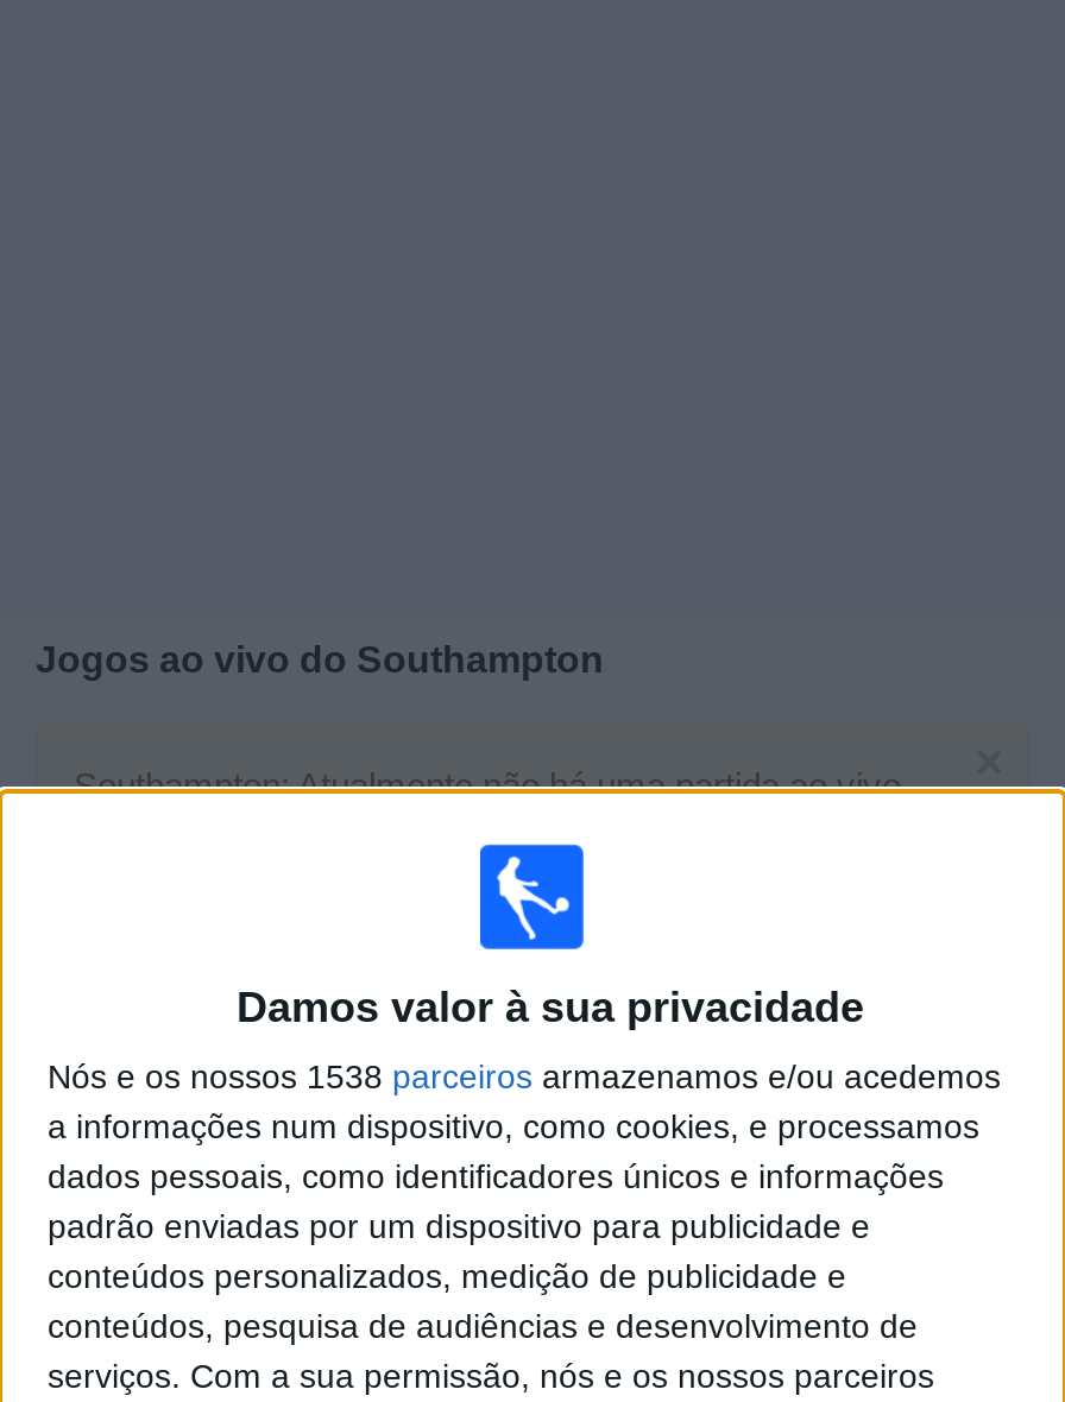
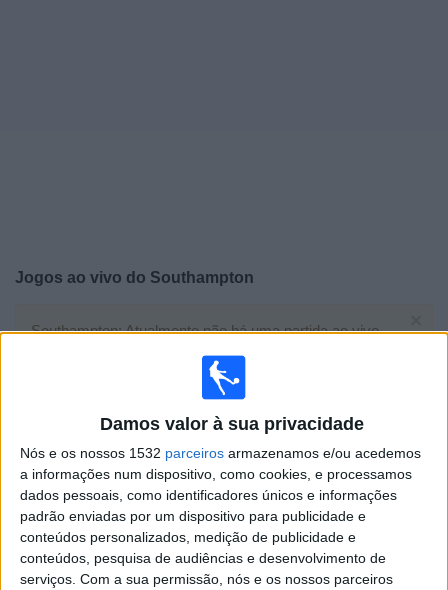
- Nós e os nossos 1538 parceiros armazenamos e/ou acedemos
+ Nós e os nossos 1532 parceiros armazenamos e/ou acedemos
